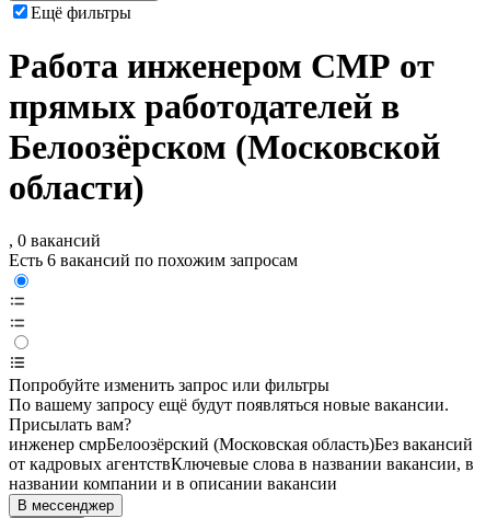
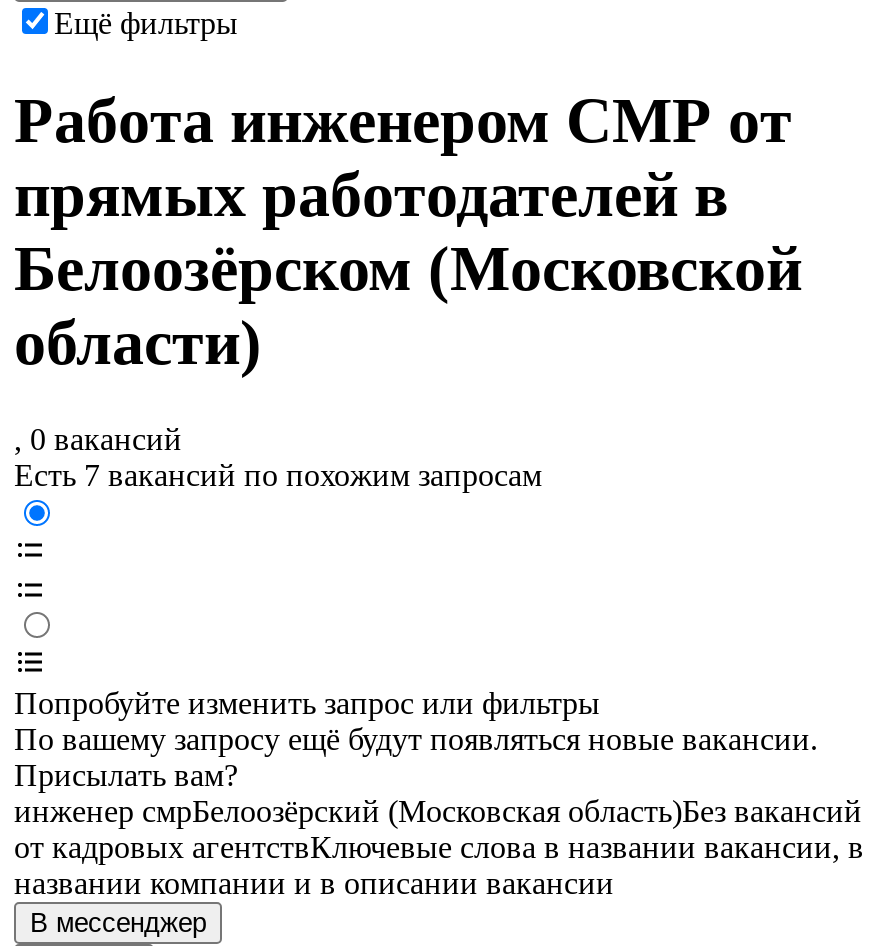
- Есть 6 вакансий по похожим запросам
+ Есть 7 вакансий по похожим запросам
